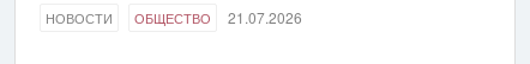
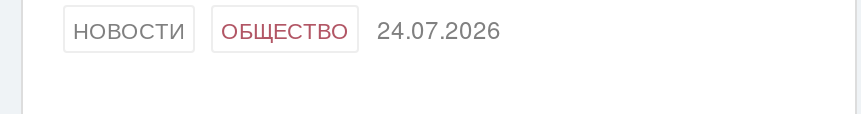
- НОВОСТИ ОБЩЕСТВО 21.07.2026
+ НОВОСТИ ОБЩЕСТВО 24.07.2026
